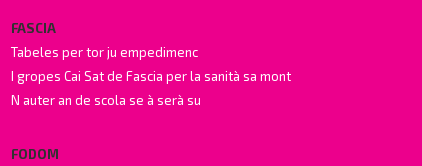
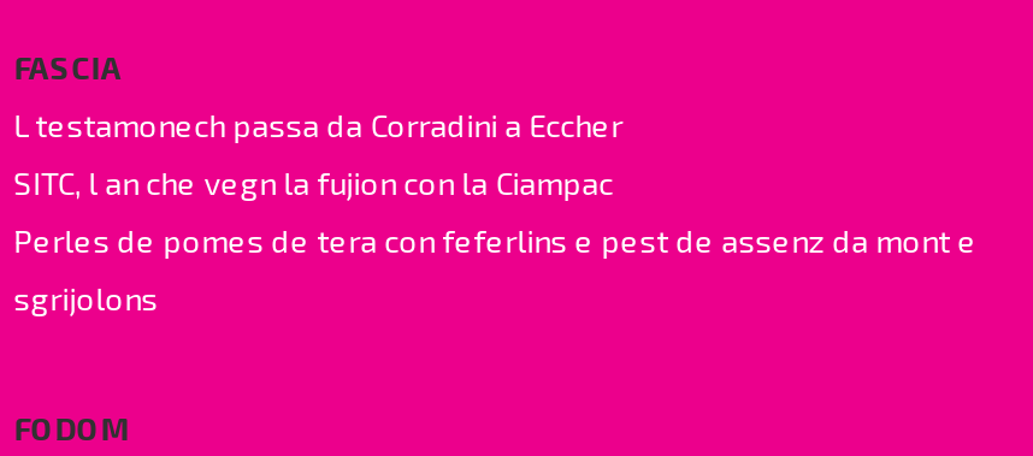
- Tabeles per tor ju empedimenc
- I gropes Cai Sat de Fascia per la sanità sa mont
- N auter an de scola se à serà su
+ L testamonech passa da Corradini a Eccher
+ SITC, l an che vegn la fujion con la Ciampac
+ Perles de pomes de tera con feferlins e pest de assenz da mont e
+ sgrijolons
